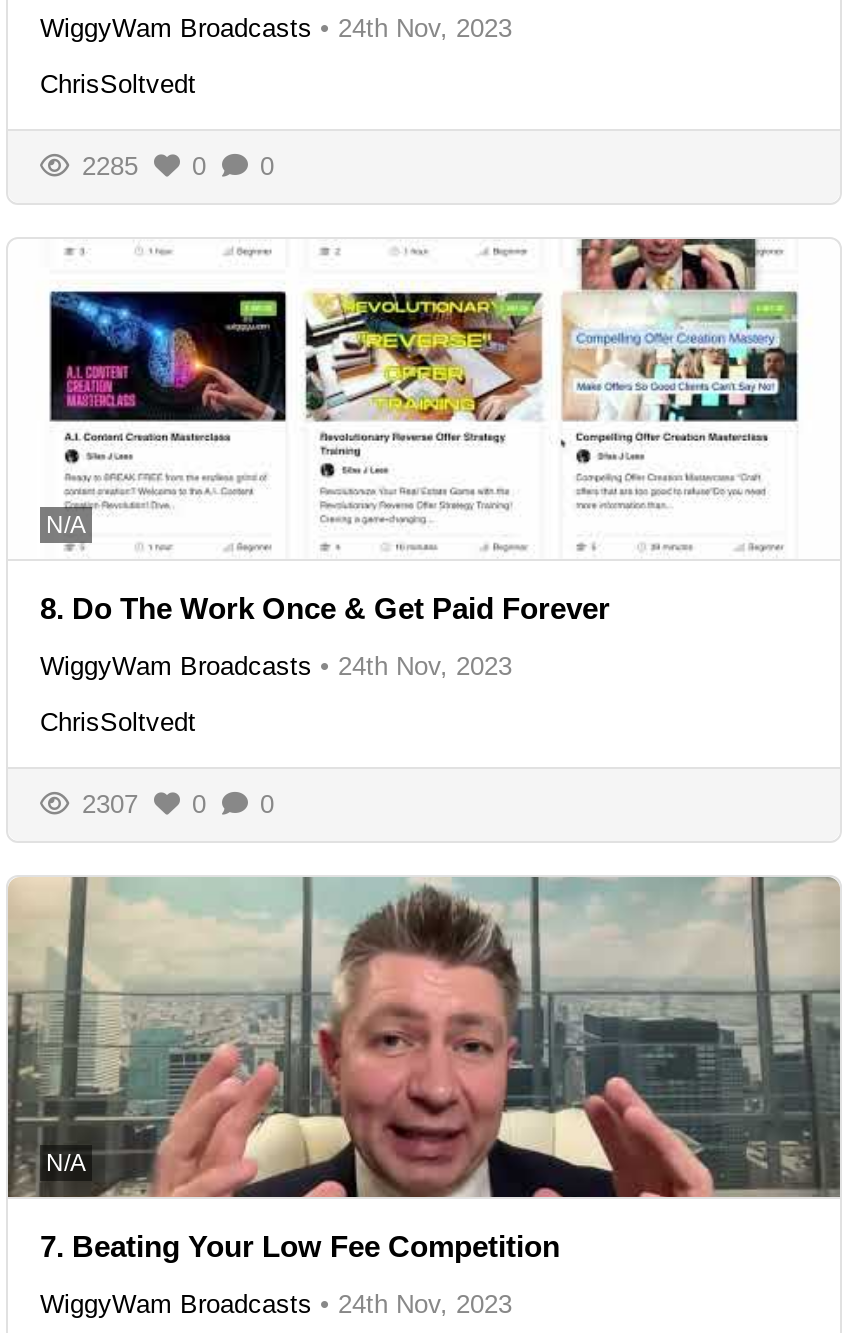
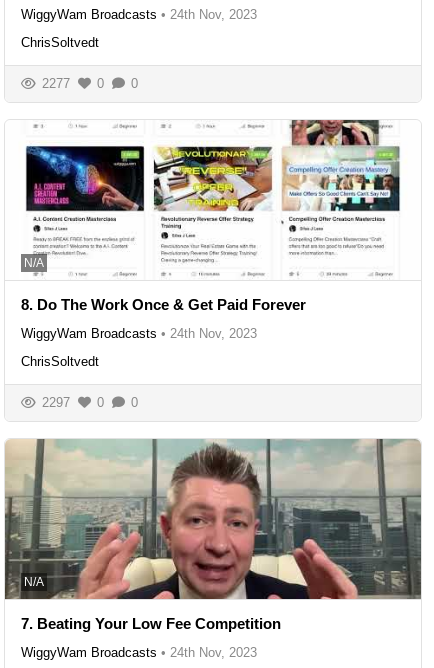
- 2285 0 0
+ 2277 0 0

- 2307 0 0
+ 2297 0 0
